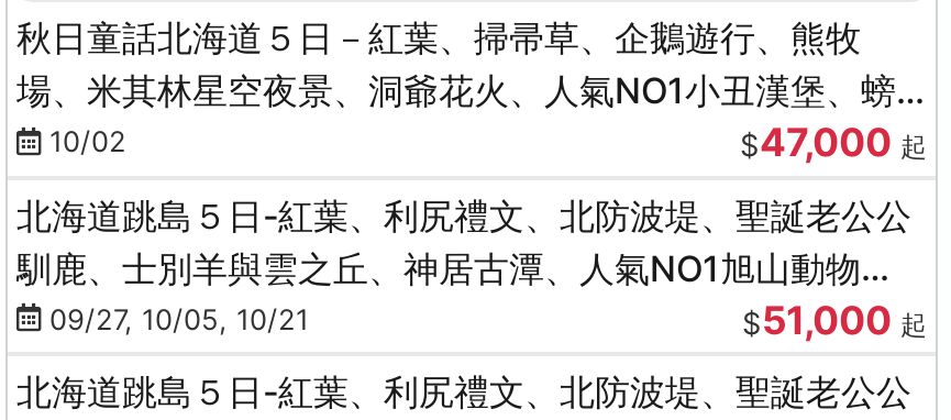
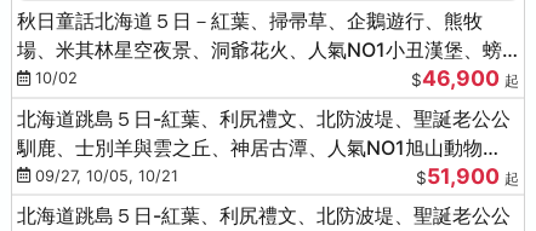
- $47,000 起
+ $46,900 起

- $51,000 起
+ $51,900 起
